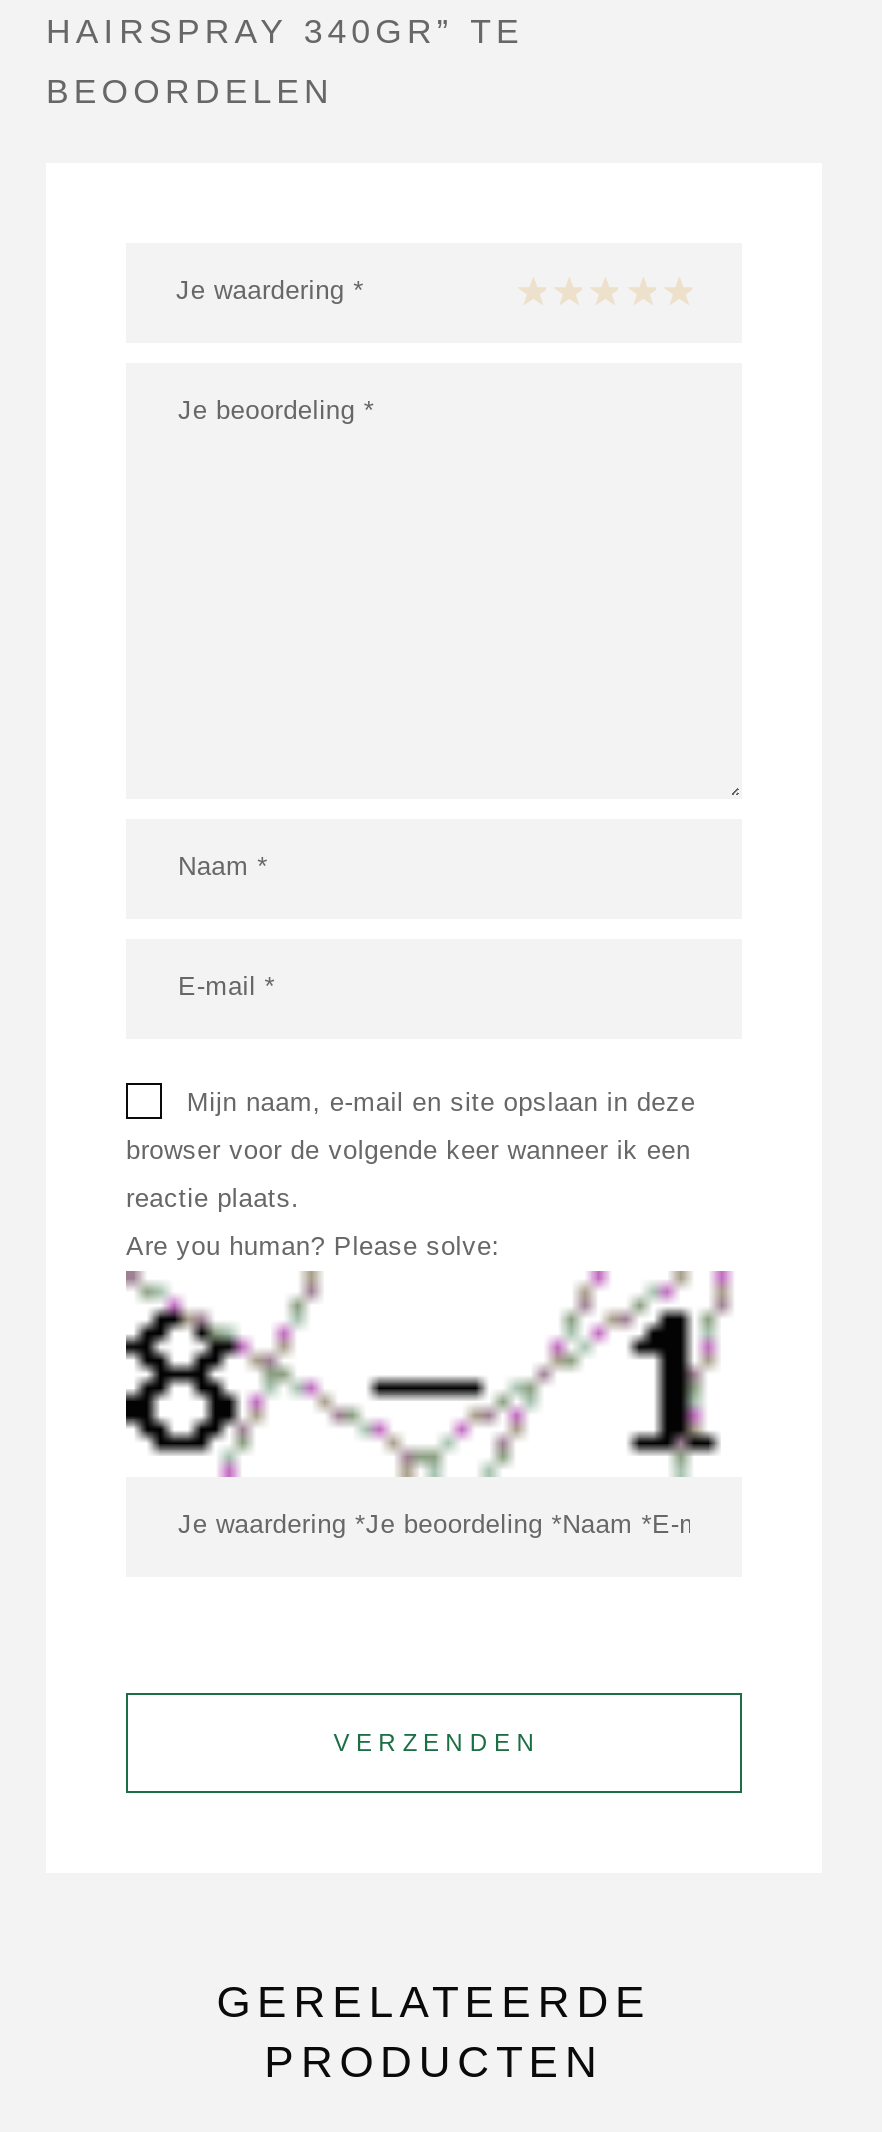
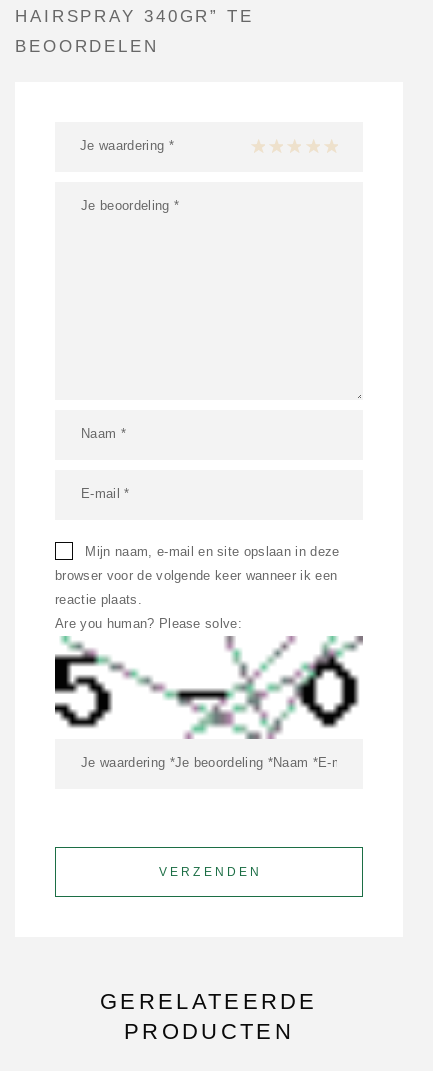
- [image]
+ [image]
